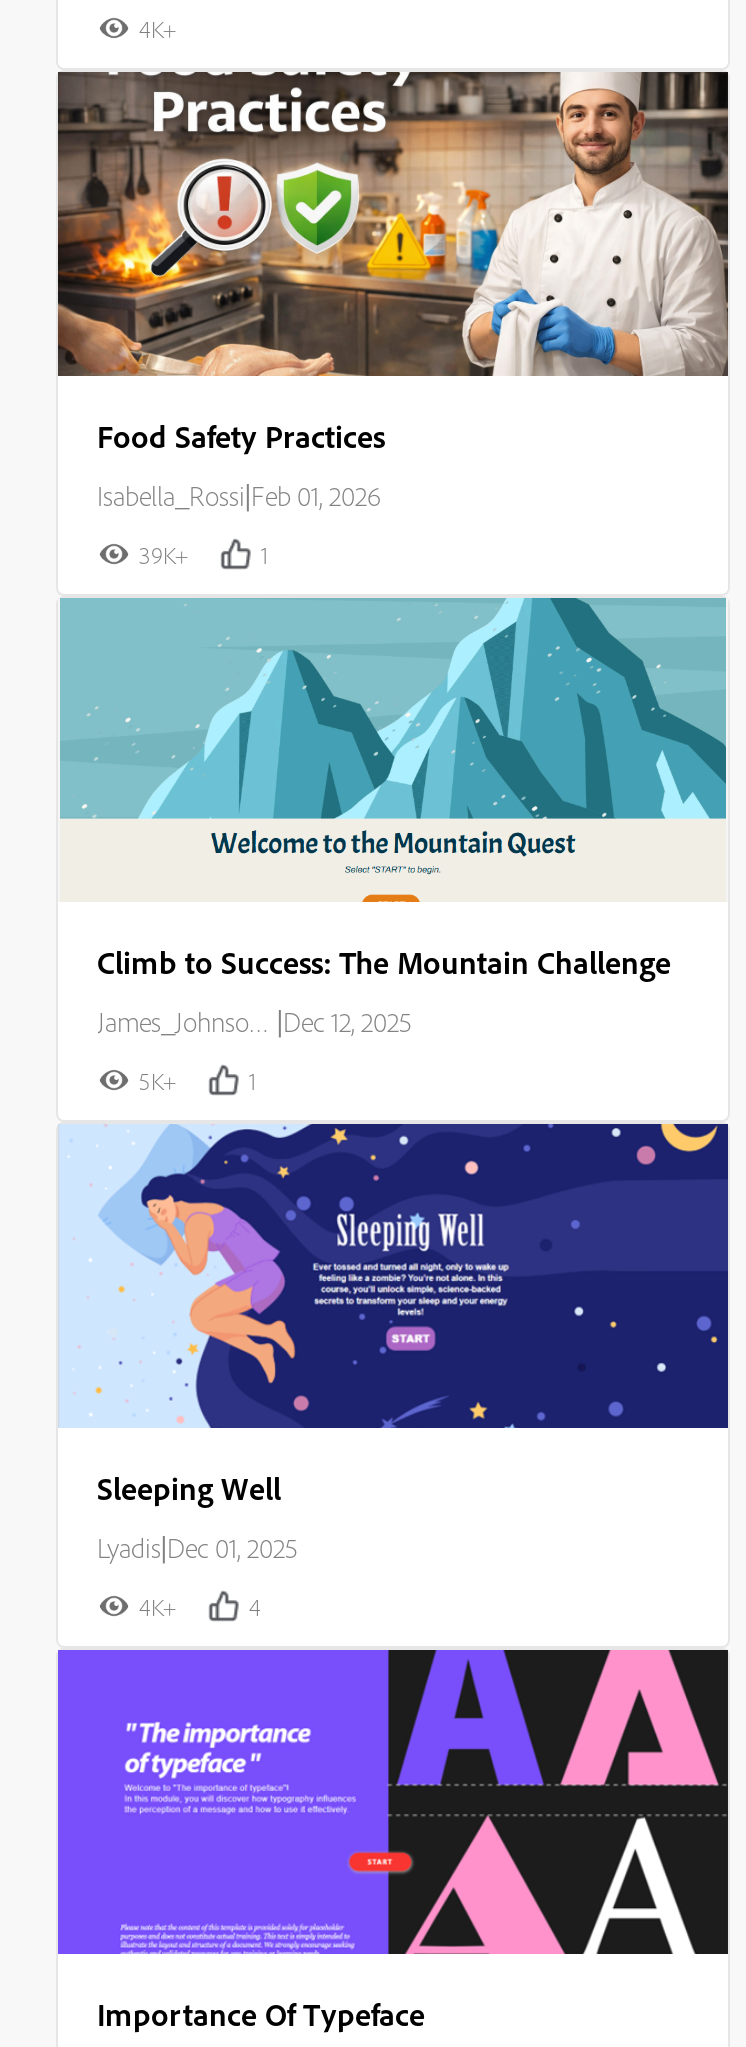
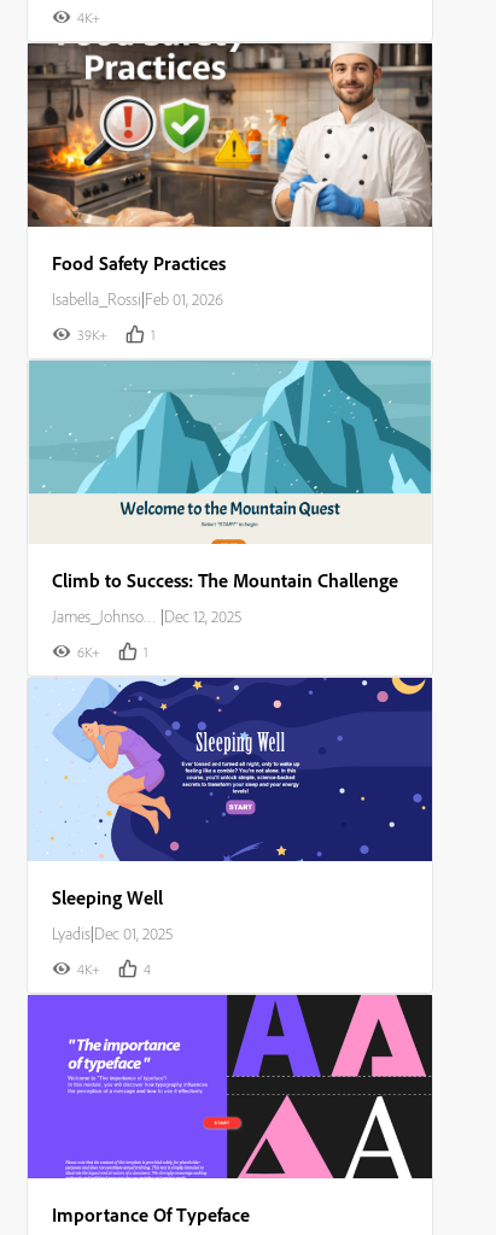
- 5K+
+ 6K+
